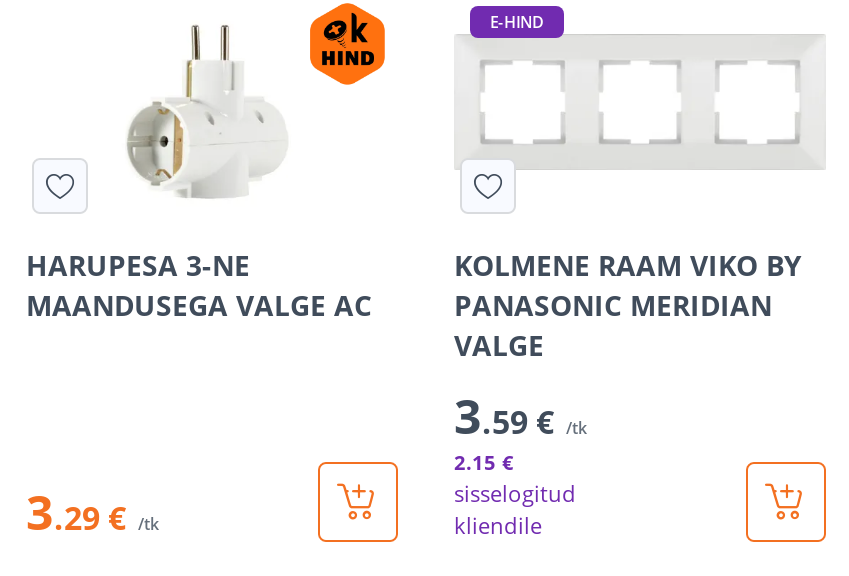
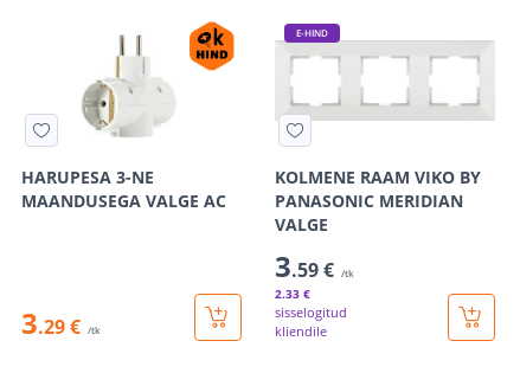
- 2.15 €
+ 2.33 €
